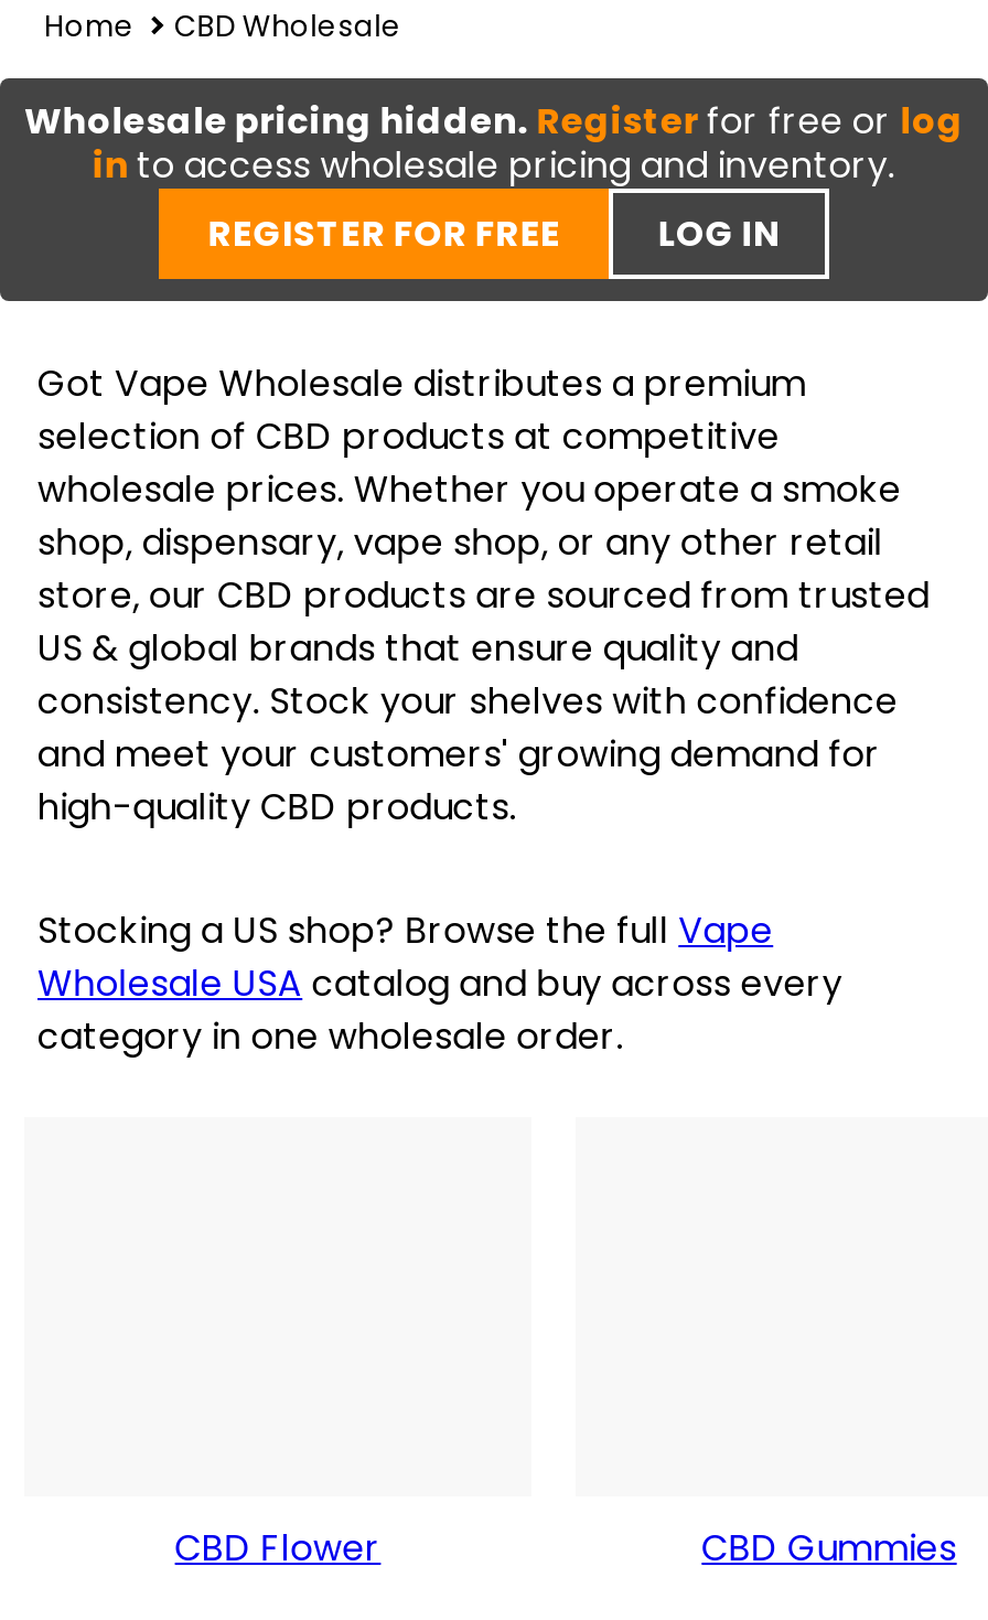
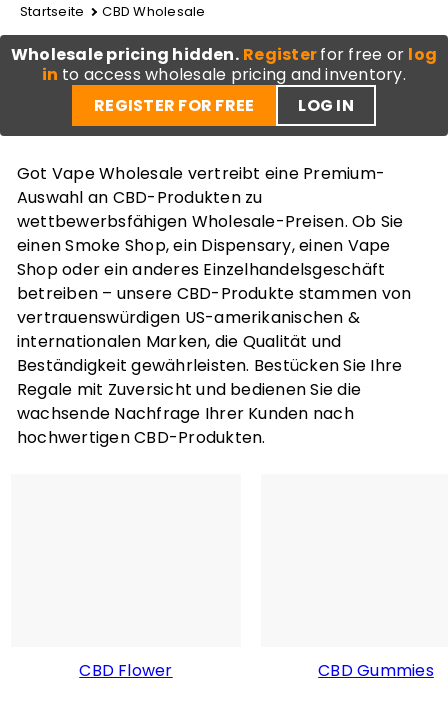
- Home
+ Startseite

- Got Vape Wholesale distributes a premium
- selection of CBD products at competitive
- wholesale prices. Whether you operate a smoke
- shop, dispensary, vape shop, or any other retail
- store, our CBD products are sourced from trusted
- US & global brands that ensure quality and
- consistency. Stock your shelves with confidence
- and meet your customers' growing demand for
- high-quality CBD products.
- Stocking a US shop? Browse the full Vape
- Wholesale USA catalog and buy across every
- category in one wholesale order.
+ Got Vape Wholesale vertreibt eine Premium-
+ Auswahl an CBD-Produkten zu
+ wettbewerbsfähigen Wholesale-Preisen. Ob Sie
+ einen Smoke Shop, ein Dispensary, einen Vape
+ Shop oder ein anderes Einzelhandelsgeschäft
+ betreiben – unsere CBD-Produkte stammen von
+ vertrauenswürdigen US-amerikanischen &
+ internationalen Marken, die Qualität und
+ Beständigkeit gewährleisten. Bestücken Sie Ihre
+ Regale mit Zuversicht und bedienen Sie die
+ wachsende Nachfrage Ihrer Kunden nach
+ hochwertigen CBD-Produkten.
